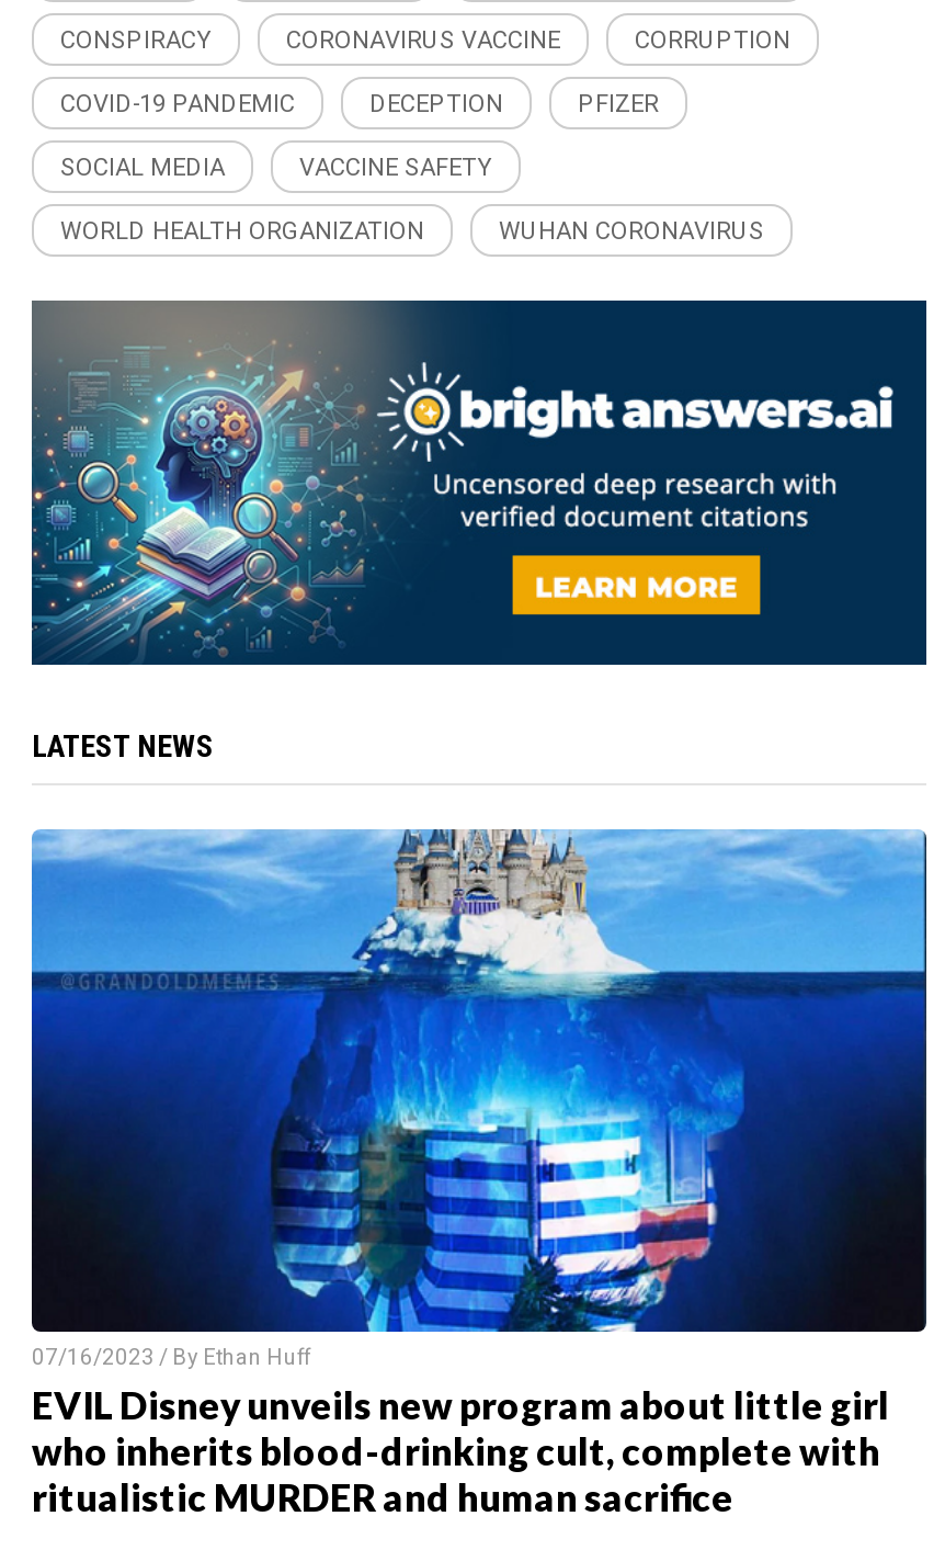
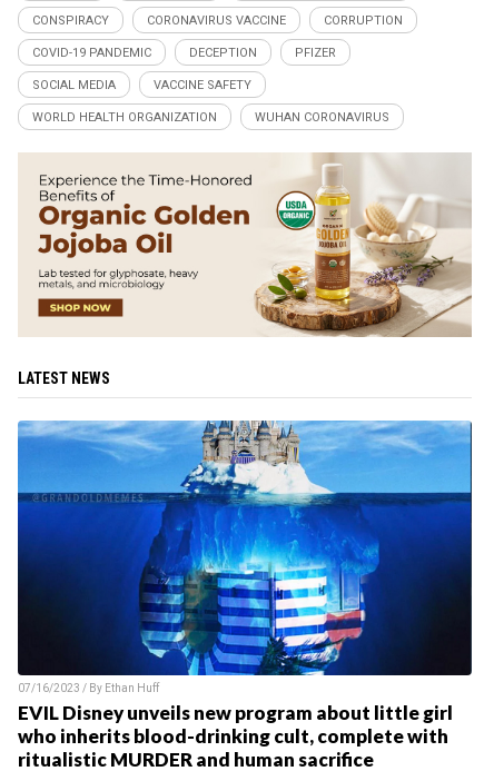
- [image]
+ [image]
